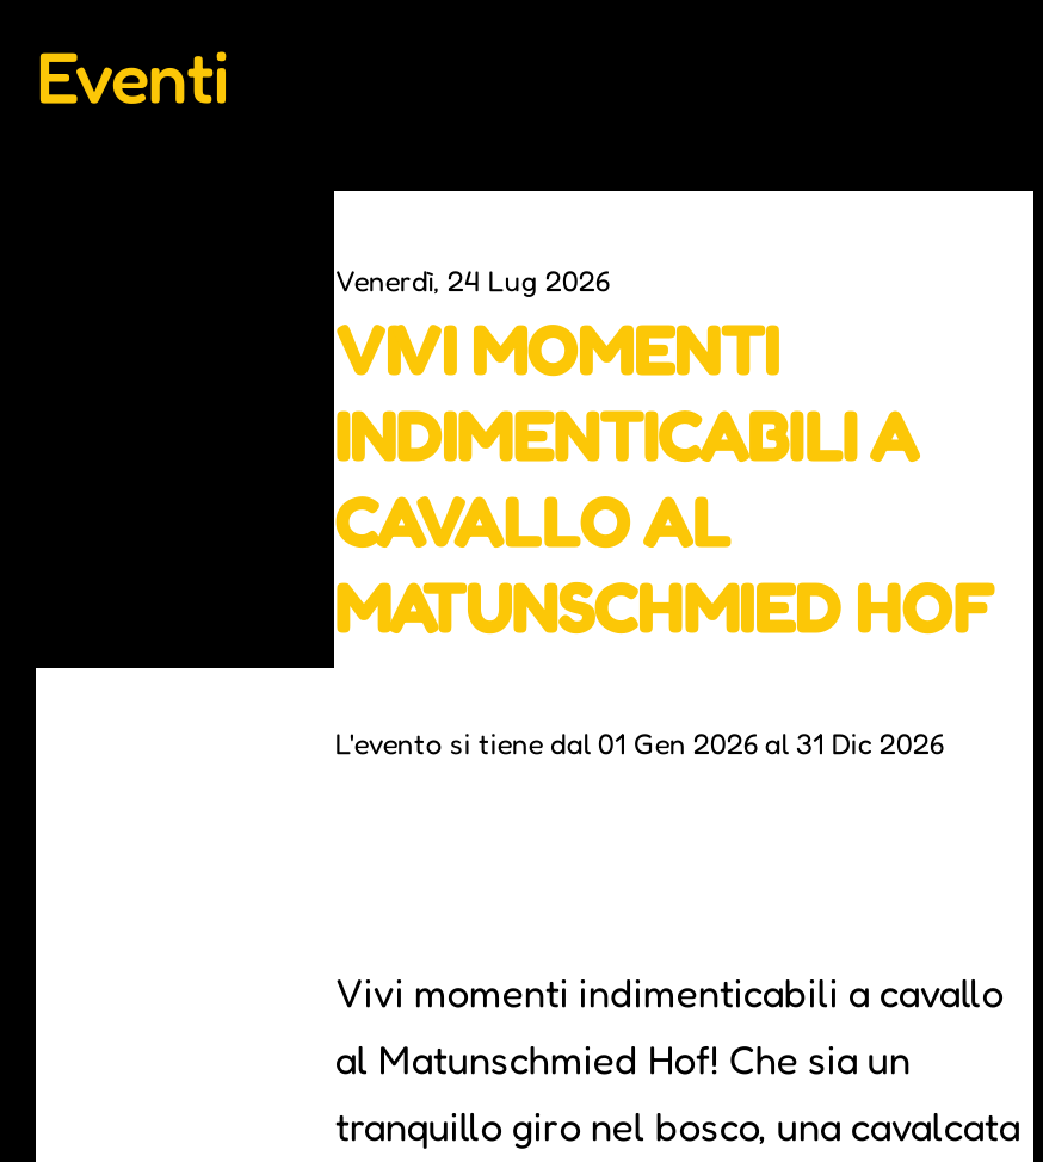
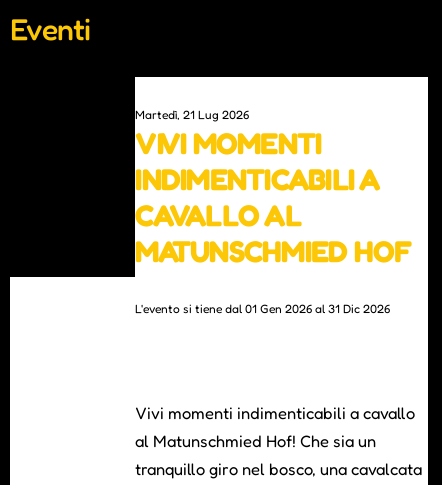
- Venerdì, 24 Lug 2026
+ Martedì, 21 Lug 2026
